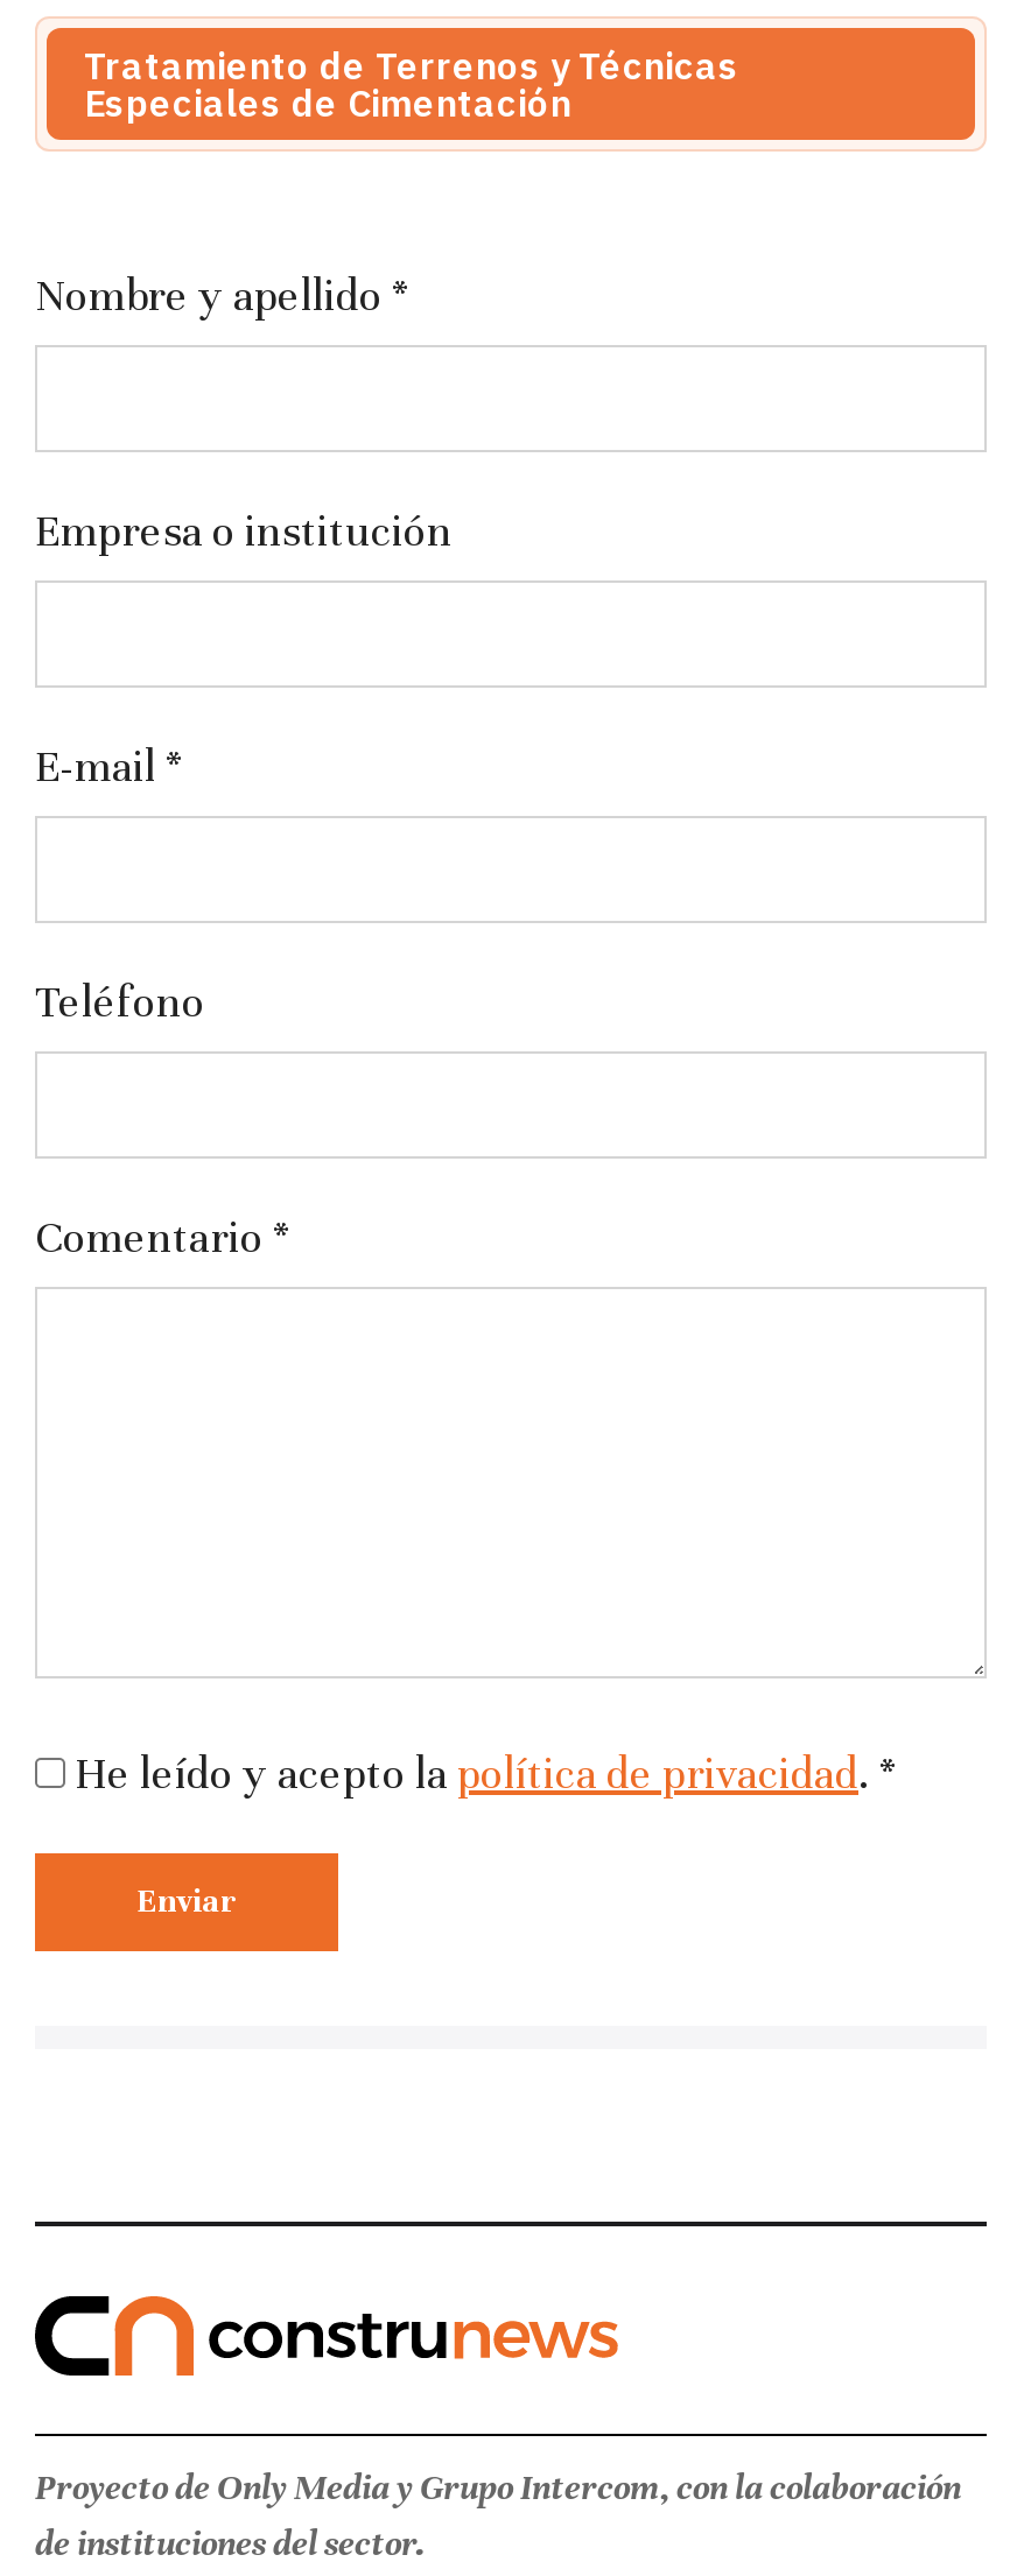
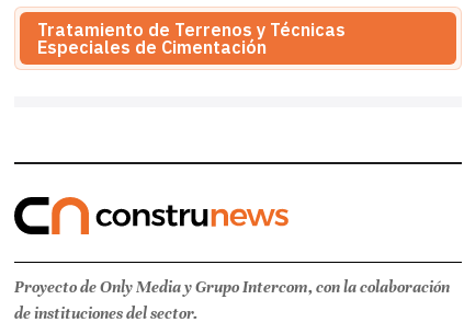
- Nombre y apellido *

- Empresa o institución

- E-mail *

- Teléfono

- Comentario *

- He leído y acepto la política de privacidad. *
- Enviar
